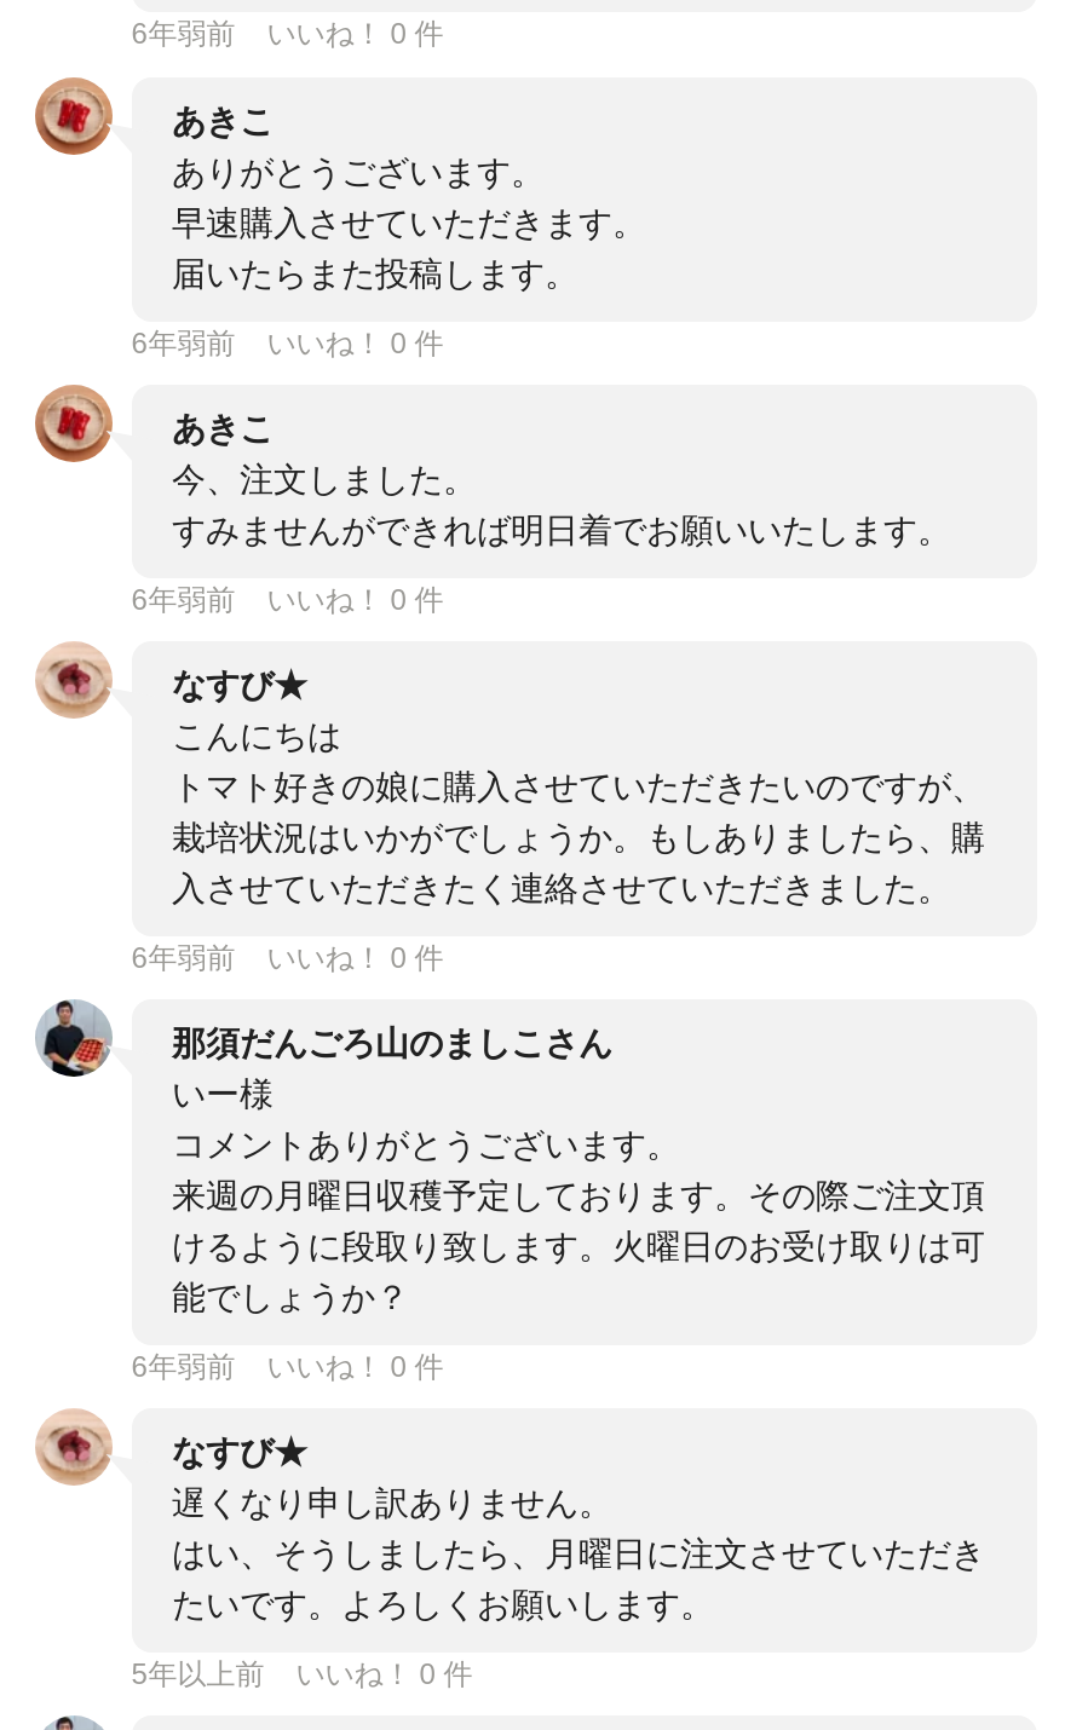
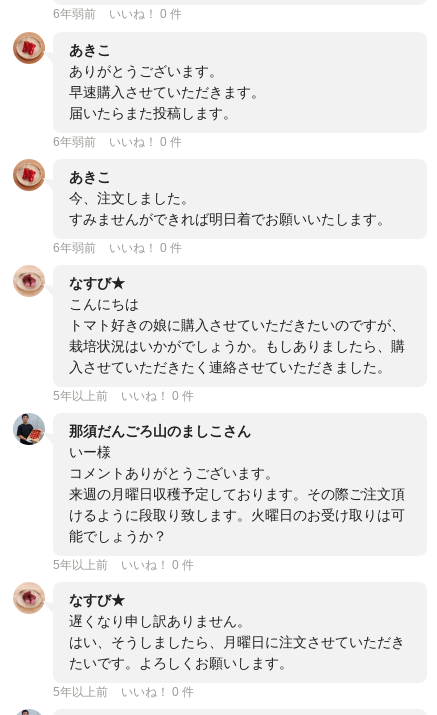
- 6年弱前 いいね！ 0 件
+ 5年以上前 いいね！ 0 件

- 6年弱前 いいね！ 0 件
+ 5年以上前 いいね！ 0 件
